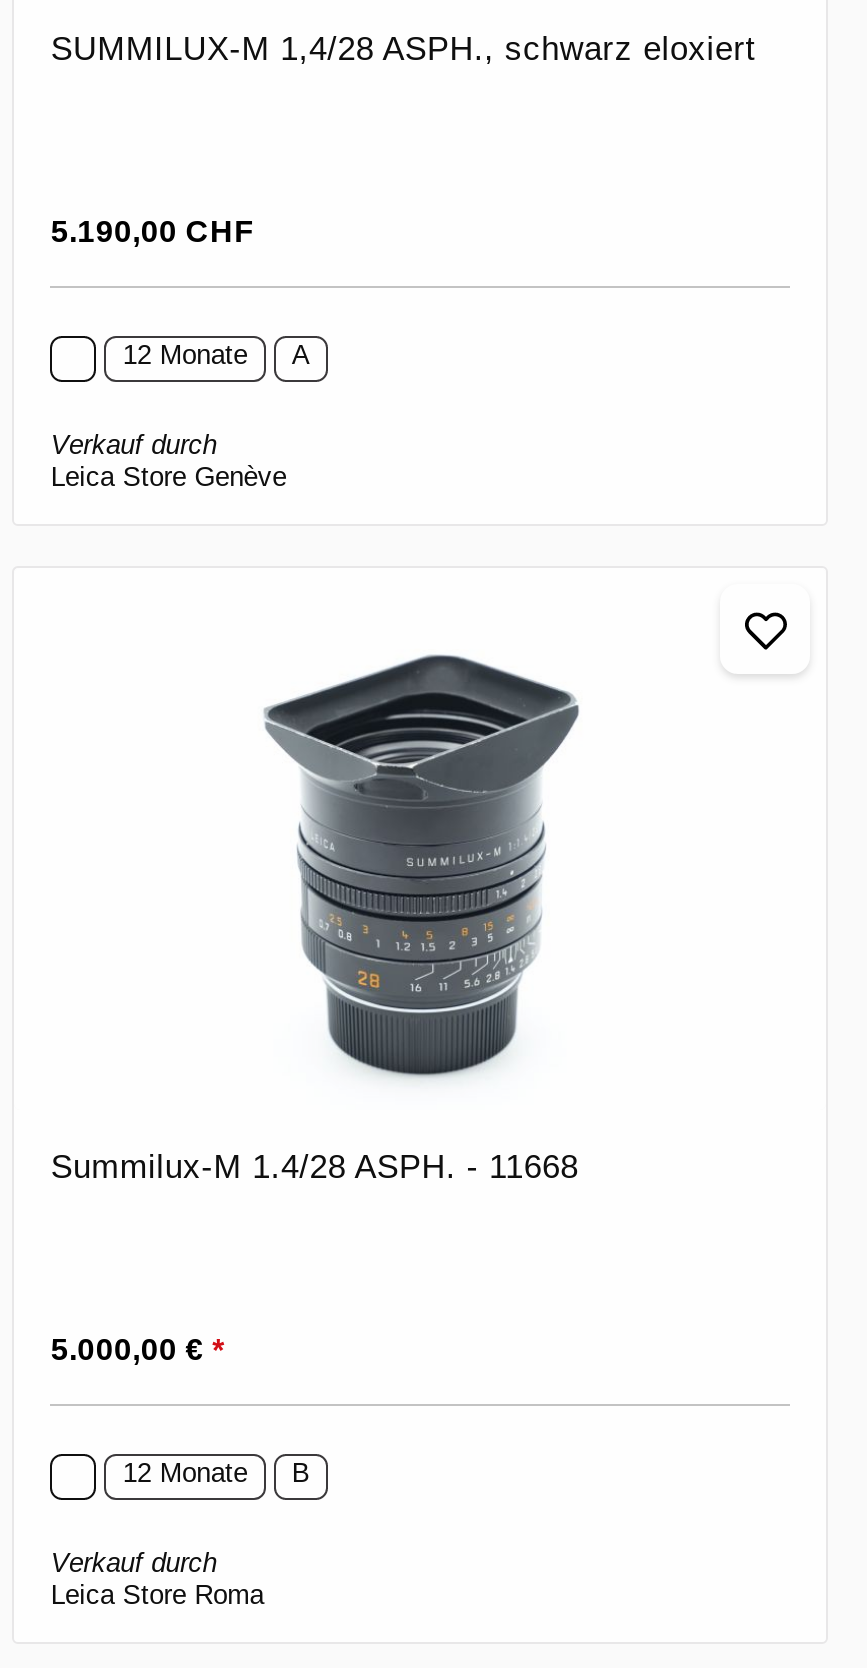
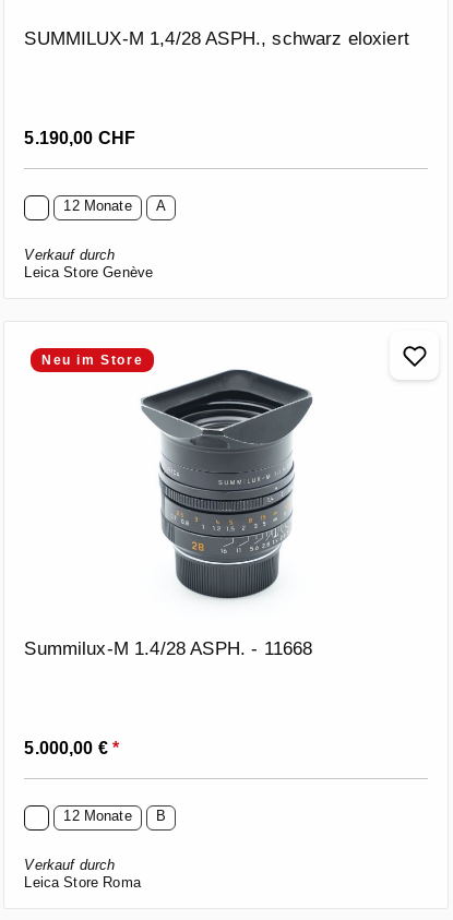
+ Neu im Store
